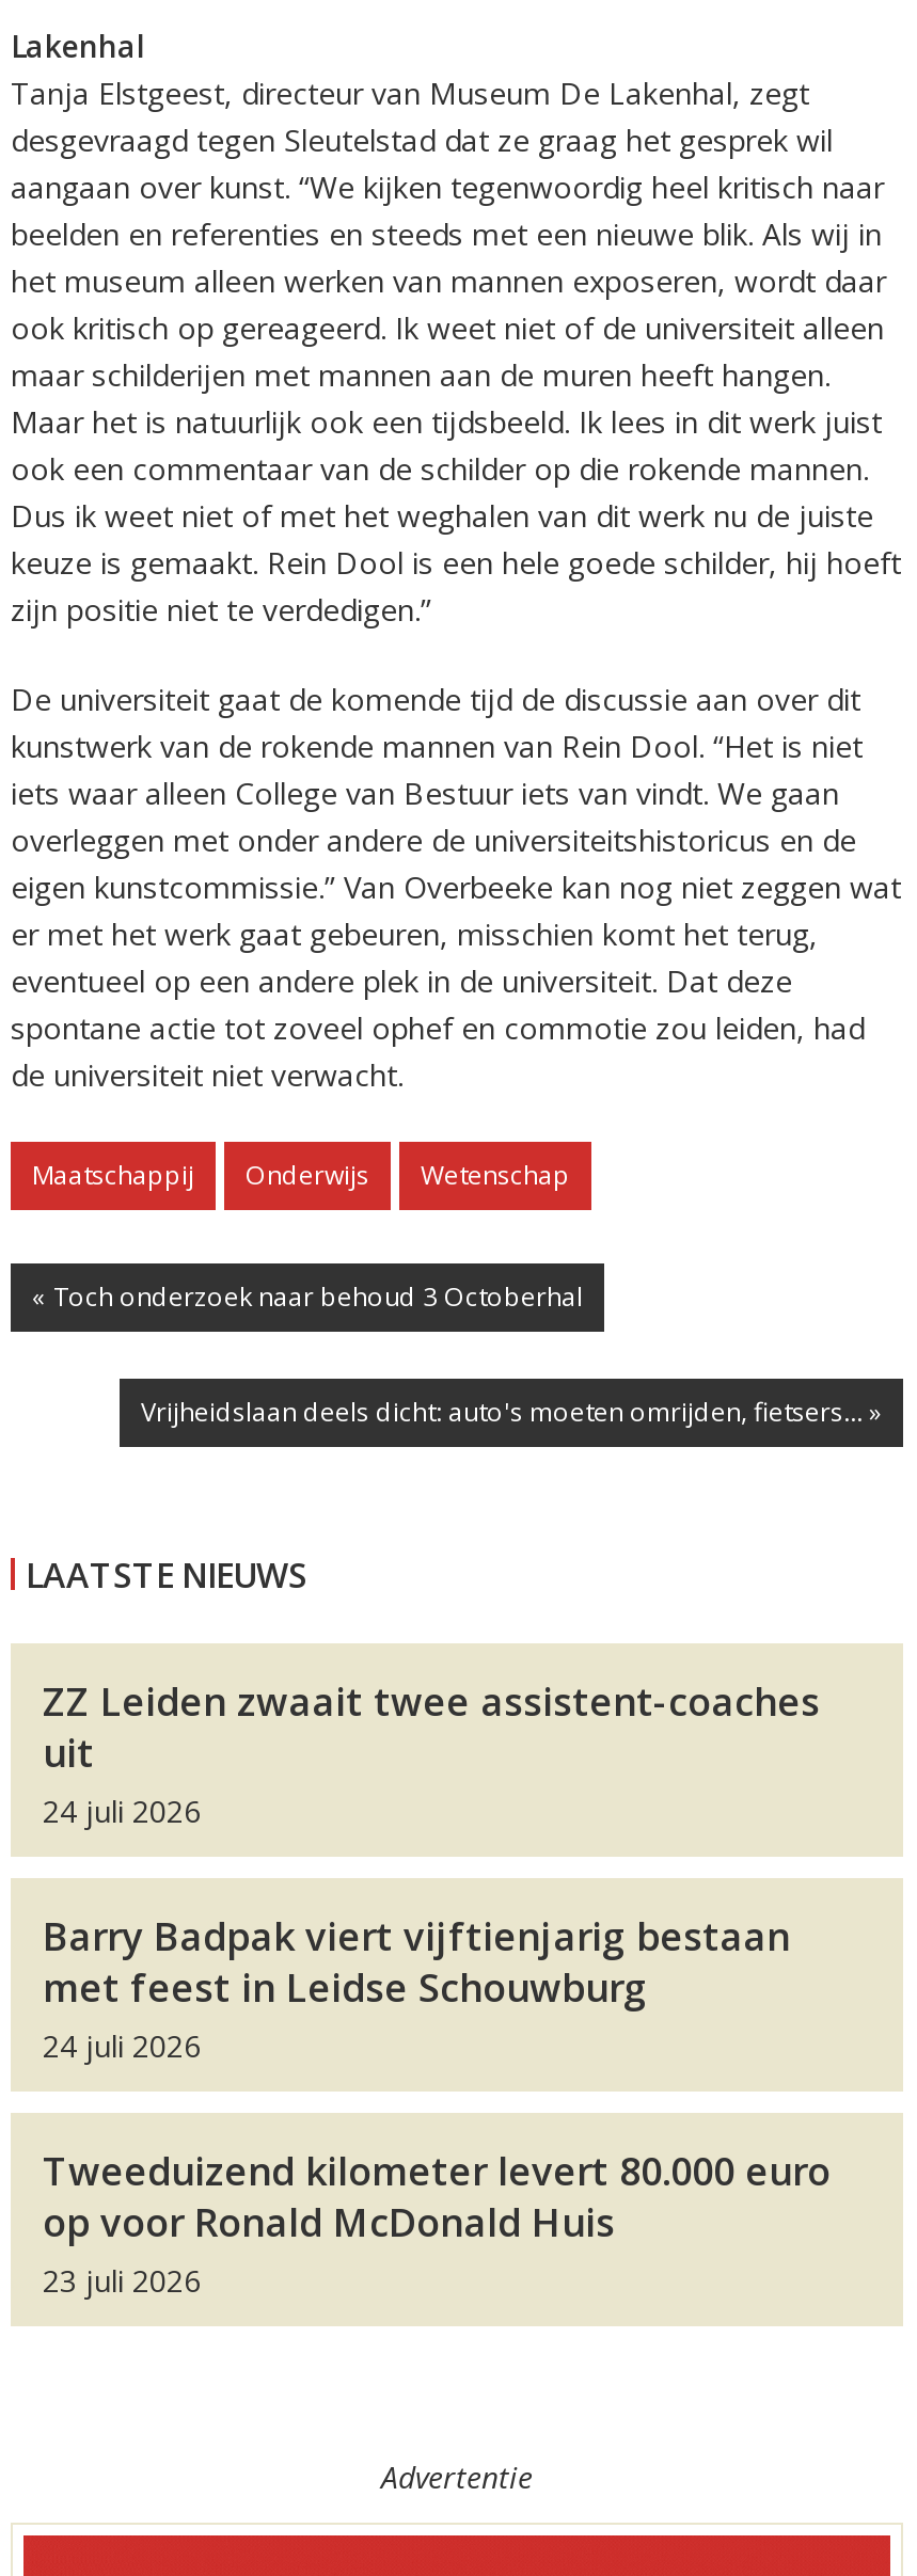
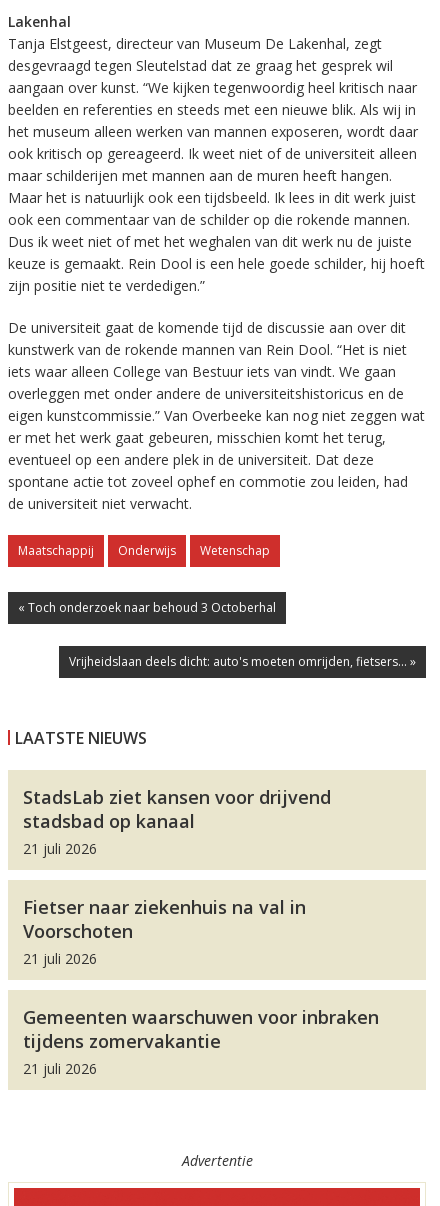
- ZZ Leiden zwaait twee assistent-coaches
- uit
- 24 juli 2026
+ StadsLab ziet kansen voor drijvend
+ stadsbad op kanaal
+ 21 juli 2026

- Barry Badpak viert vijftienjarig bestaan
- met feest in Leidse Schouwburg
- 24 juli 2026
+ Fietser naar ziekenhuis na val in
+ Voorschoten
+ 21 juli 2026

- Tweeduizend kilometer levert 80.000 euro
- op voor Ronald McDonald Huis
- 23 juli 2026
+ Gemeenten waarschuwen voor inbraken
+ tijdens zomervakantie
+ 21 juli 2026
